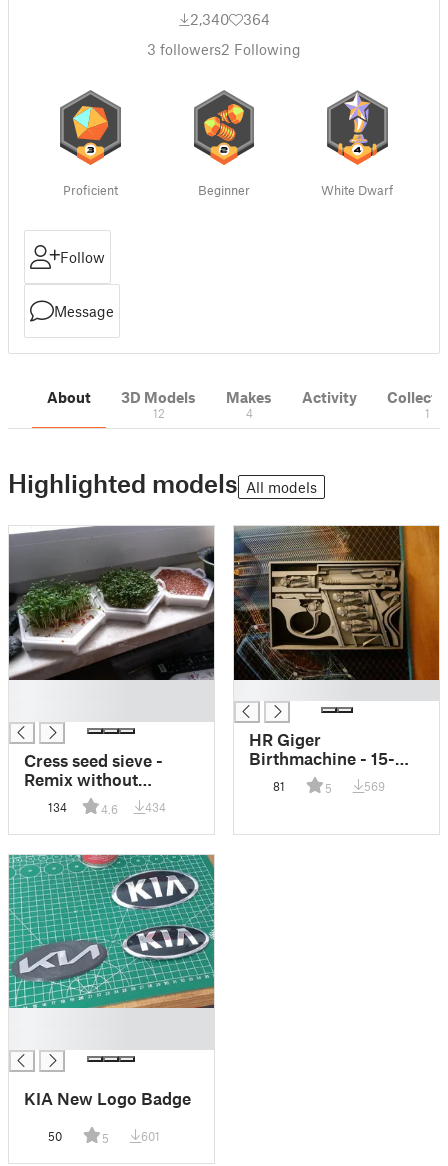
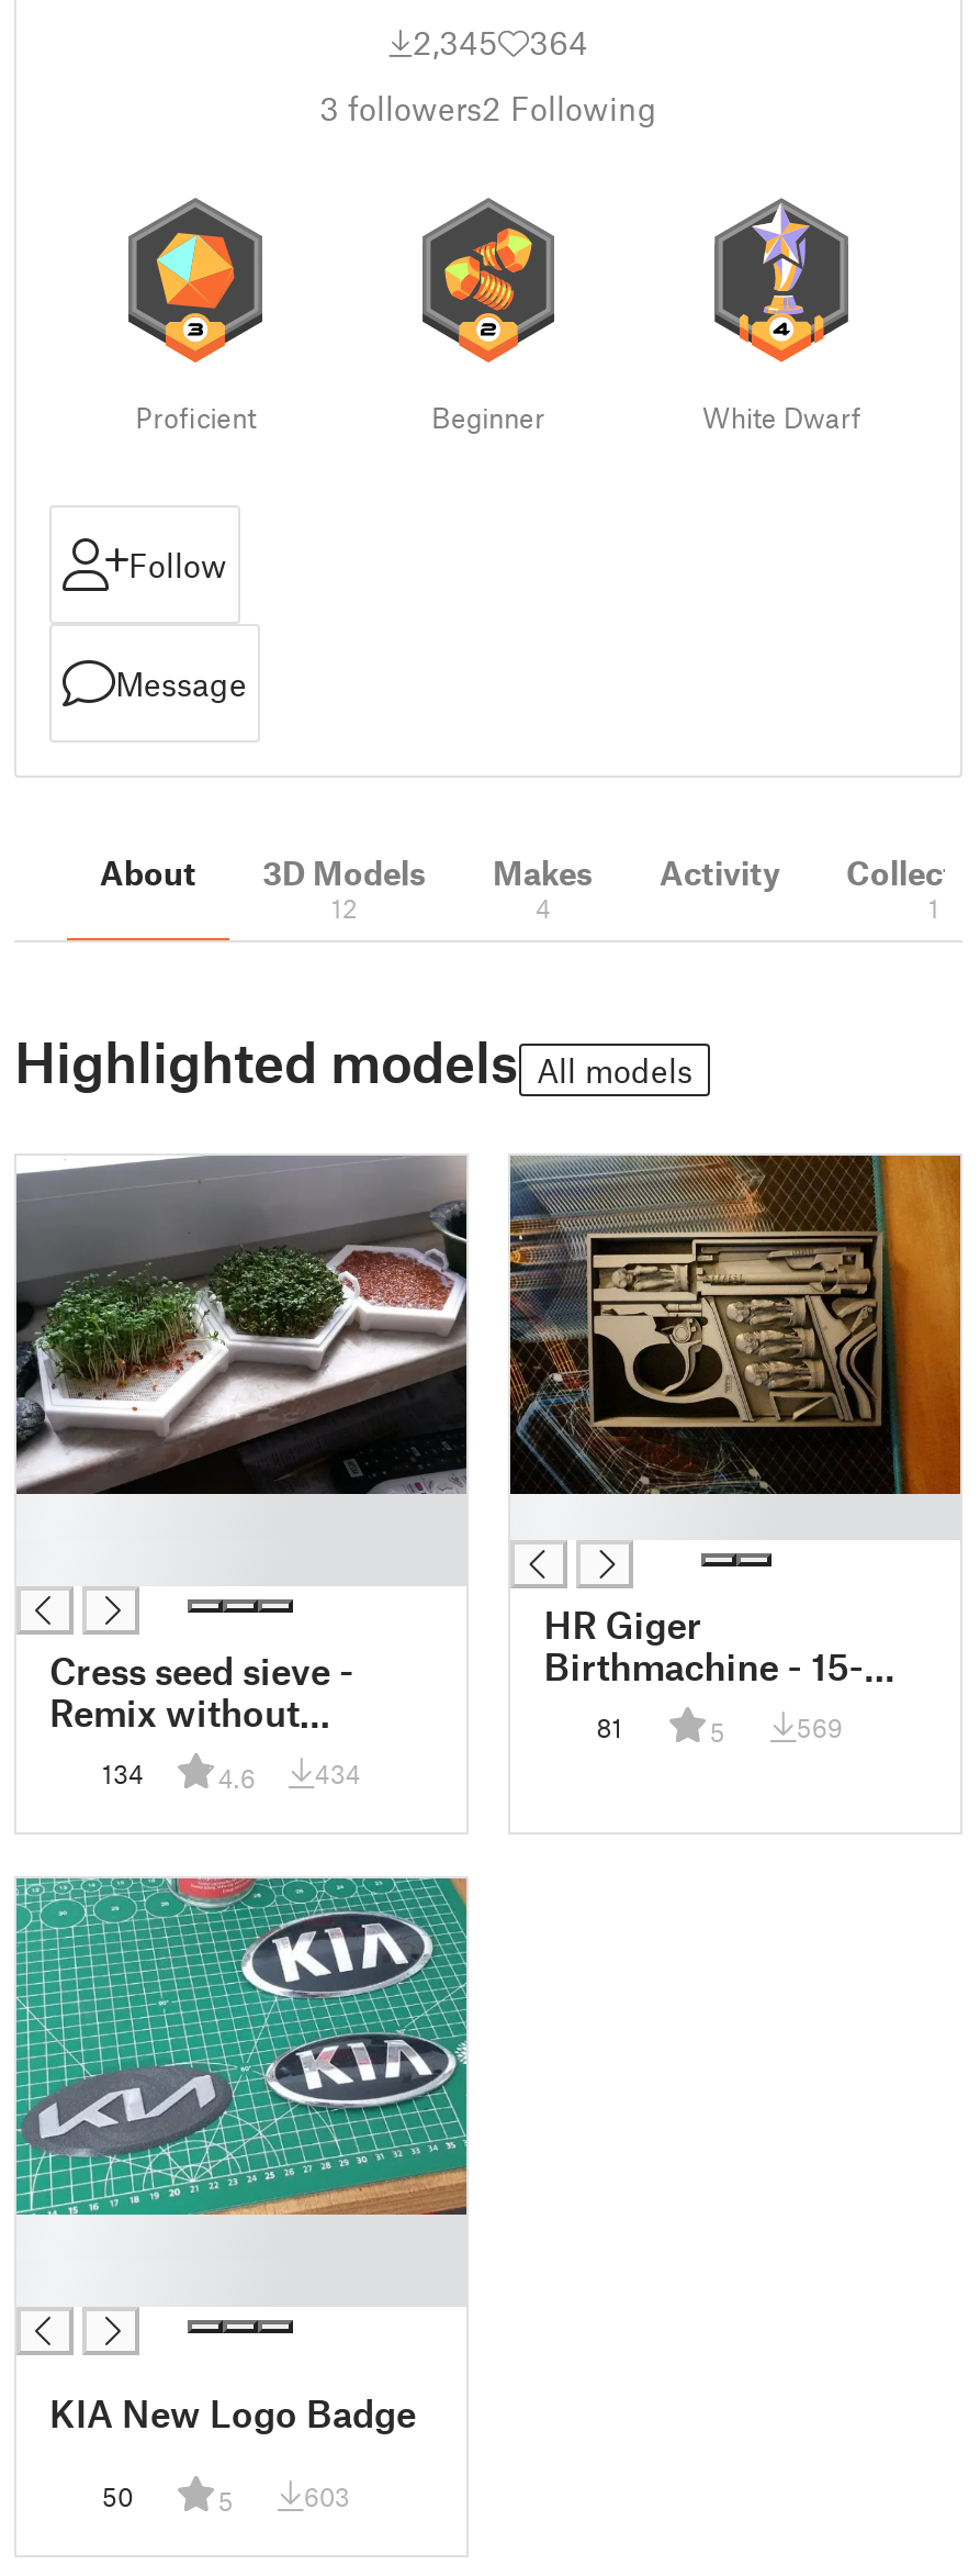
- 2,340 364
+ 2,345 364

- 601
+ 603
